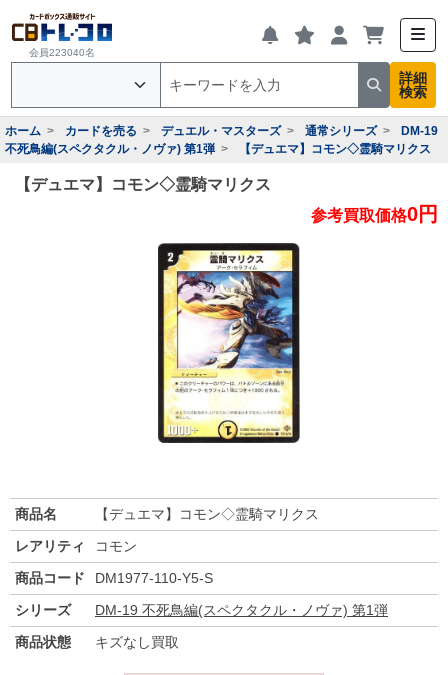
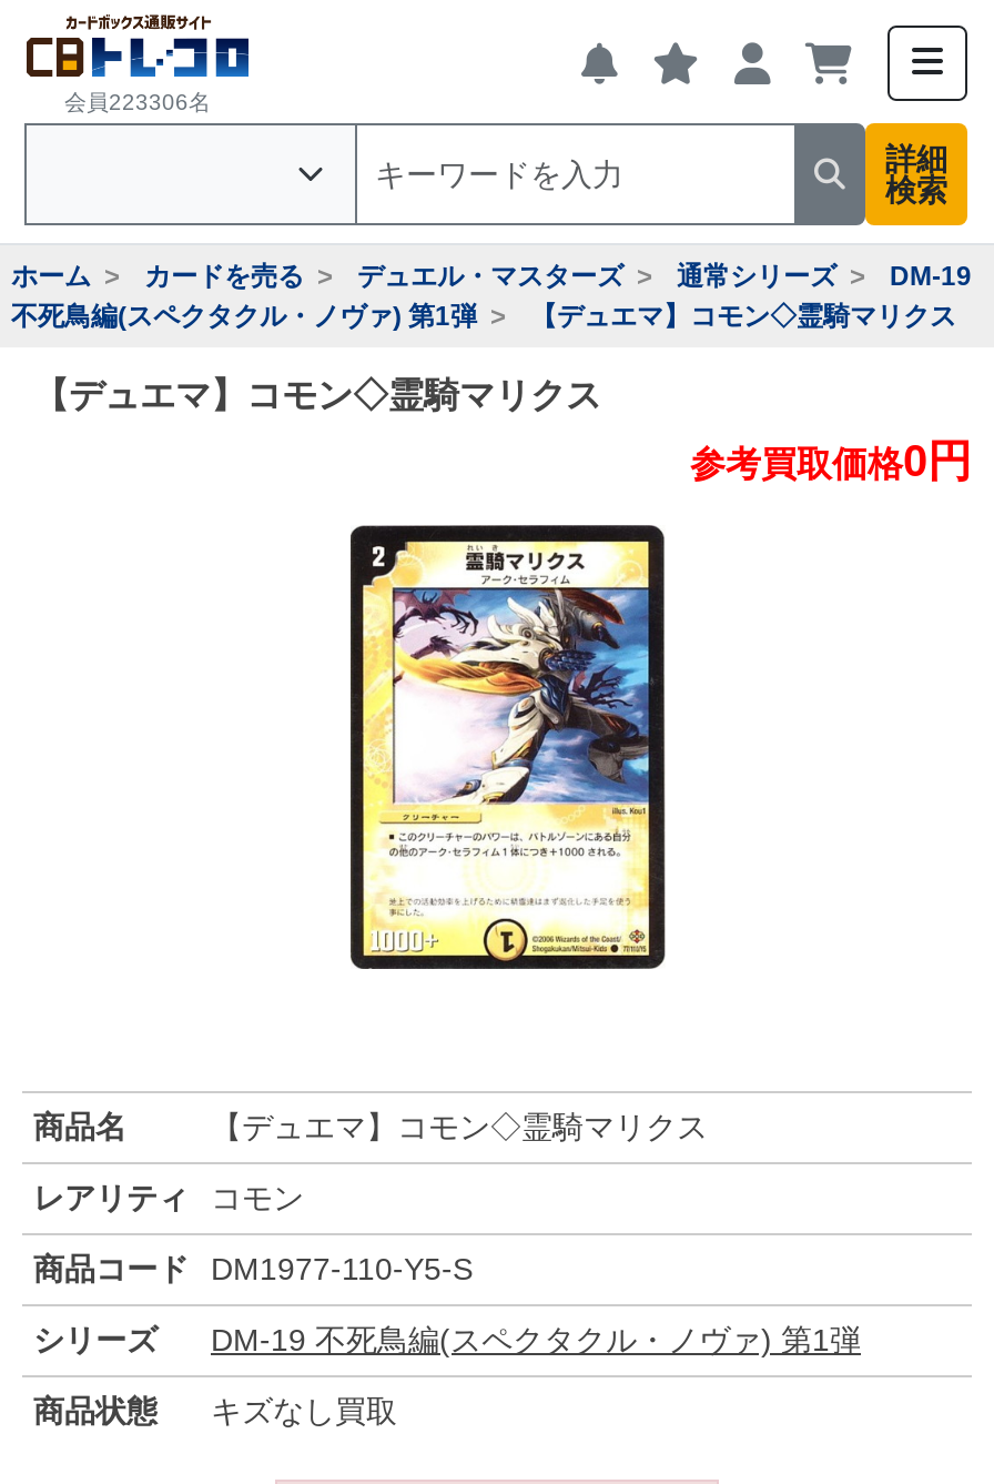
- 会員223040名
+ 会員223306名
